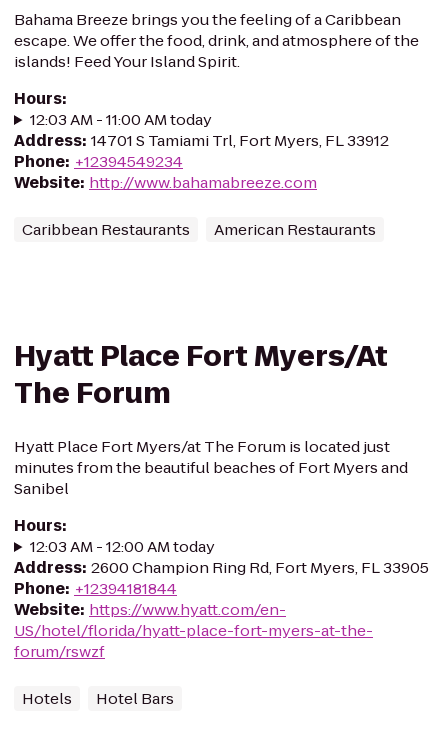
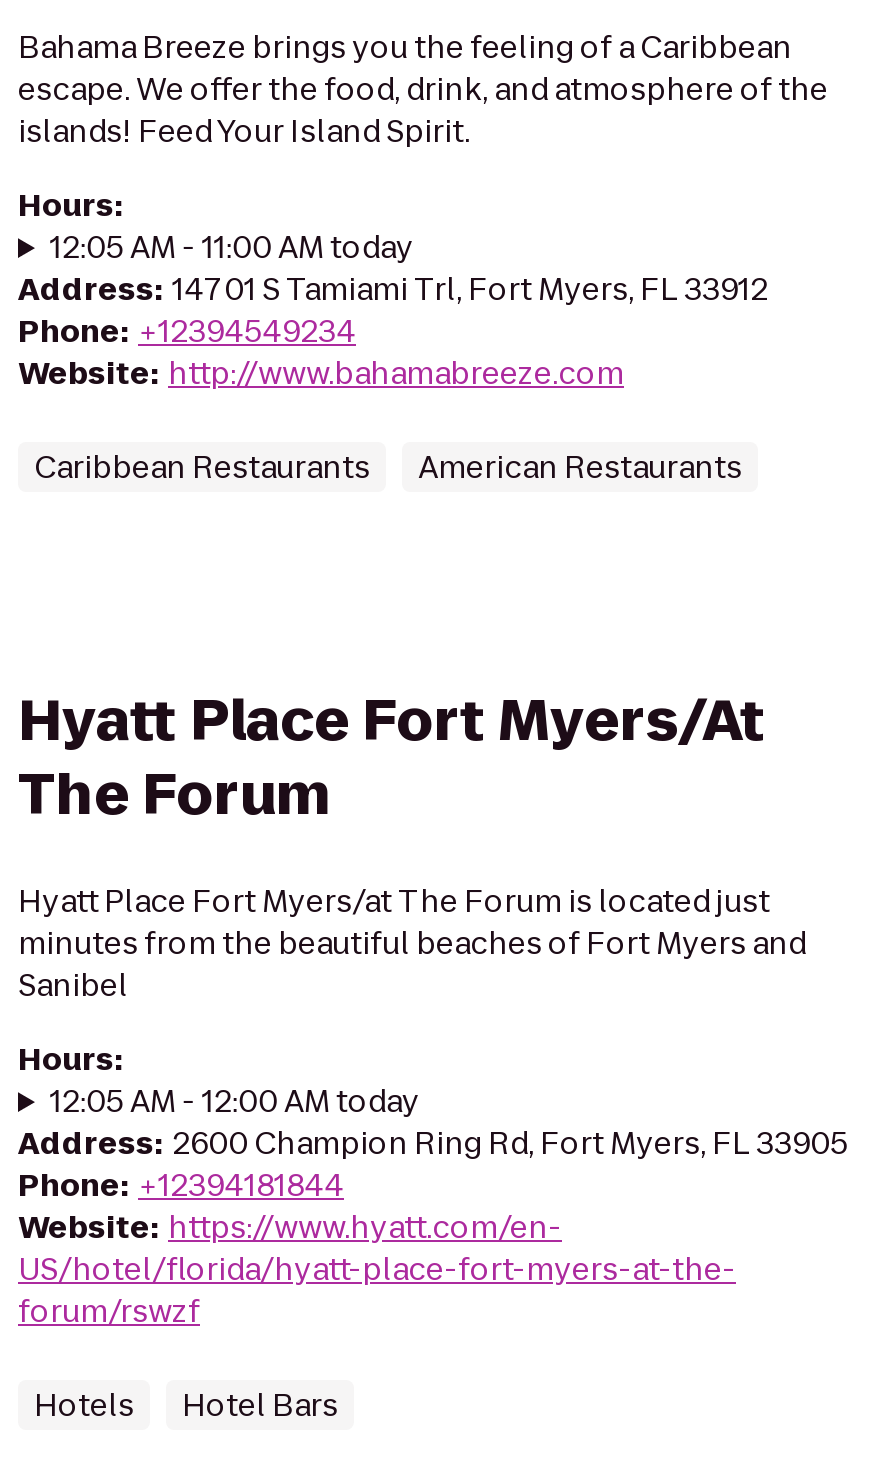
- 12:03 AM - 11:00 AM today
+ 12:05 AM - 11:00 AM today

- 12:03 AM - 12:00 AM today
+ 12:05 AM - 12:00 AM today
